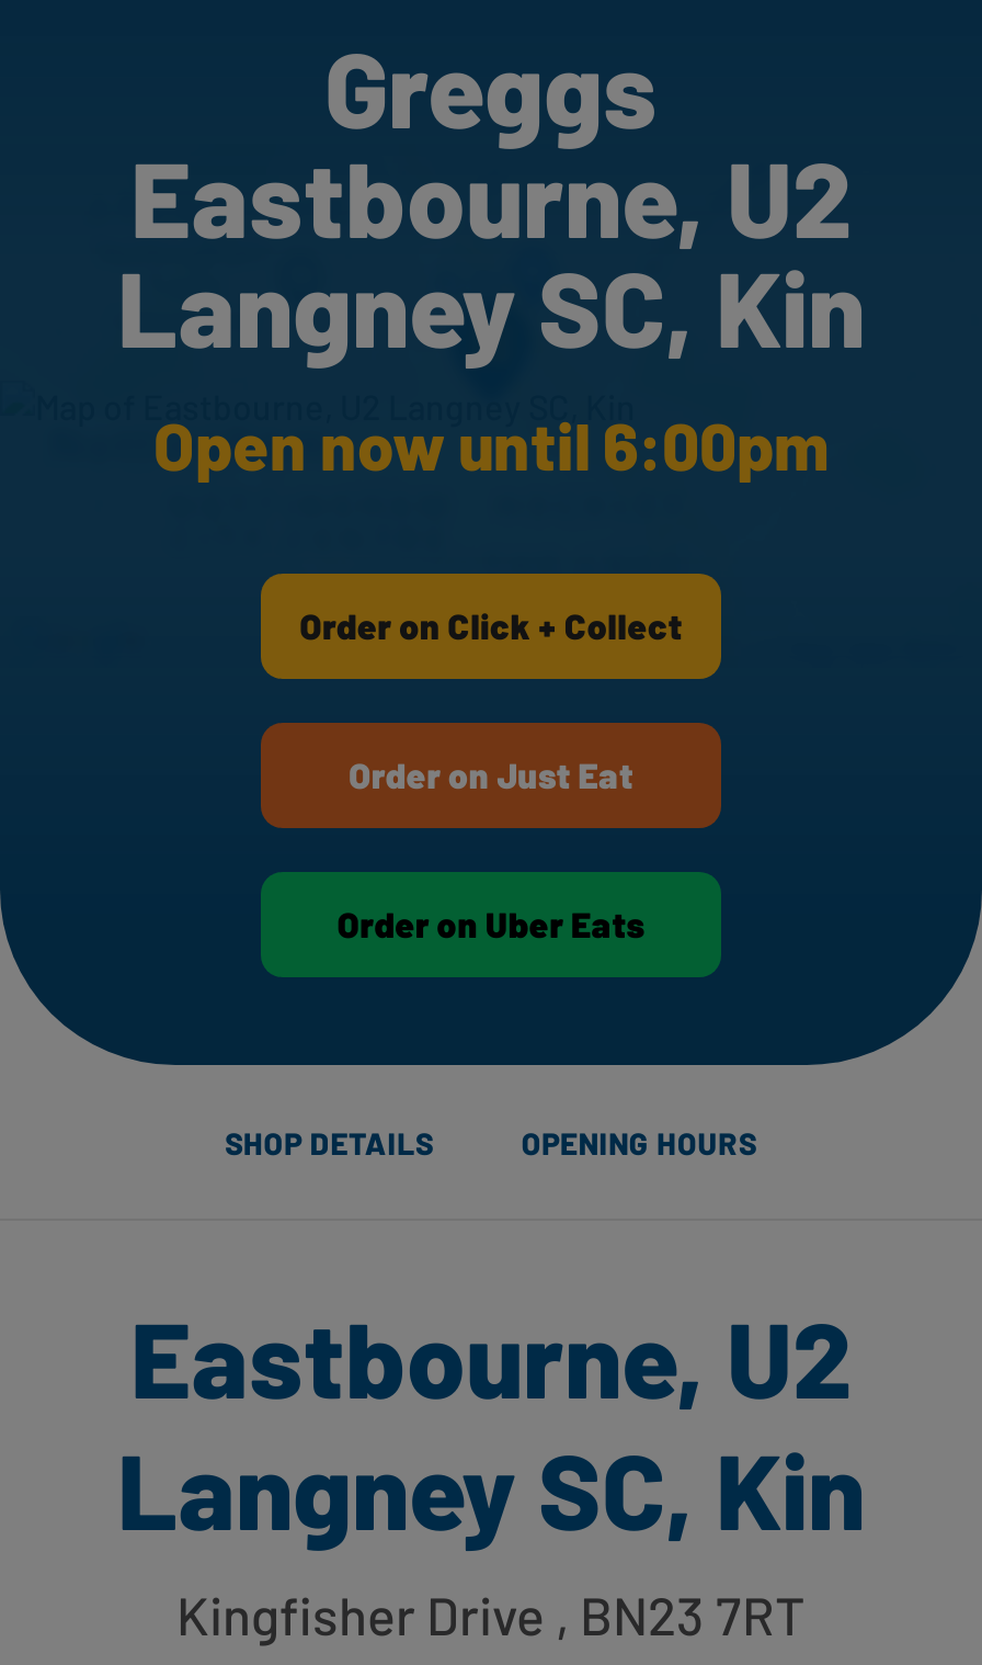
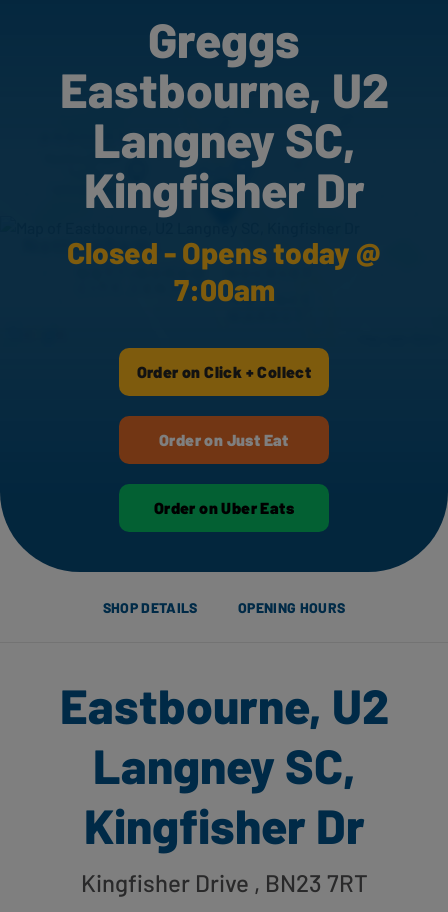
- Langney SC, Kin
- Open now until 6:00pm
+ Langney SC,
+ Kingfisher Dr
+ Closed - Opens today @
+ 7:00am

- Langney SC, Kin
+ Langney SC,
+ Kingfisher Dr
